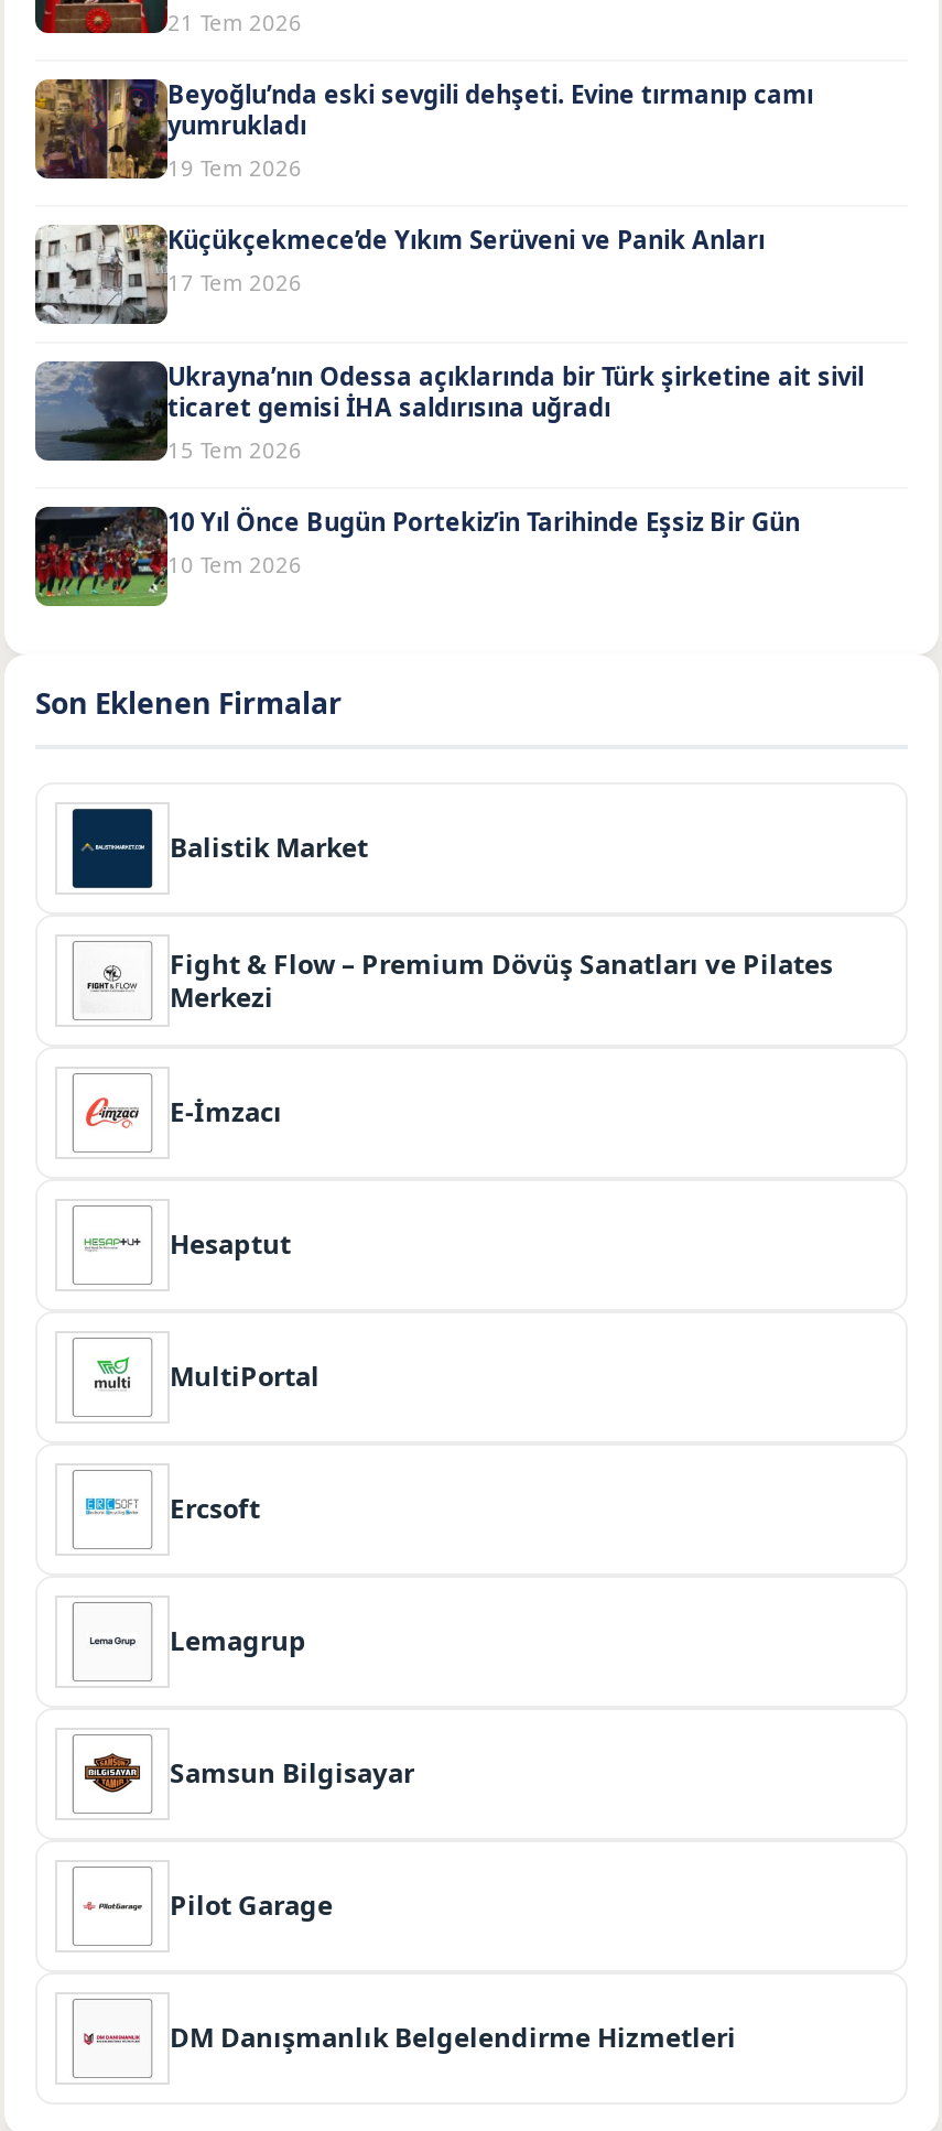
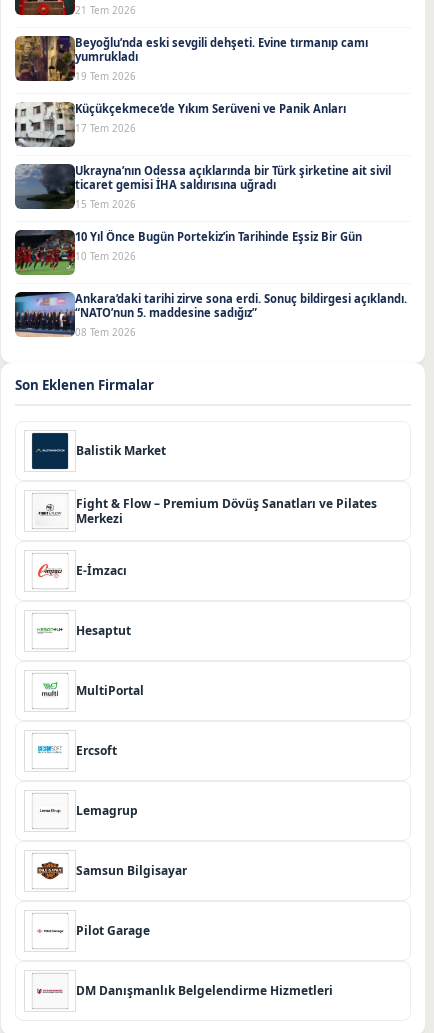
+ [image]
+ Ankara’daki tarihi zirve sona erdi. Sonuç bildirgesi açıklandı.
+ “NATO’nun 5. maddesine sadığız”
+ 08 Tem 2026
